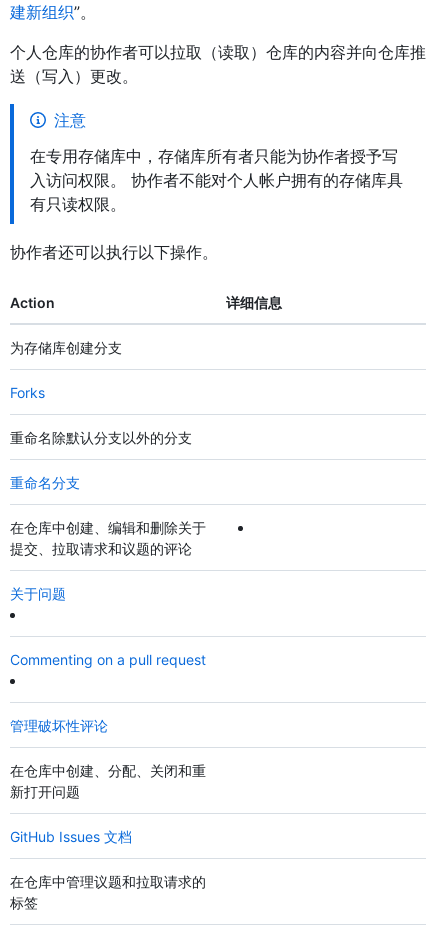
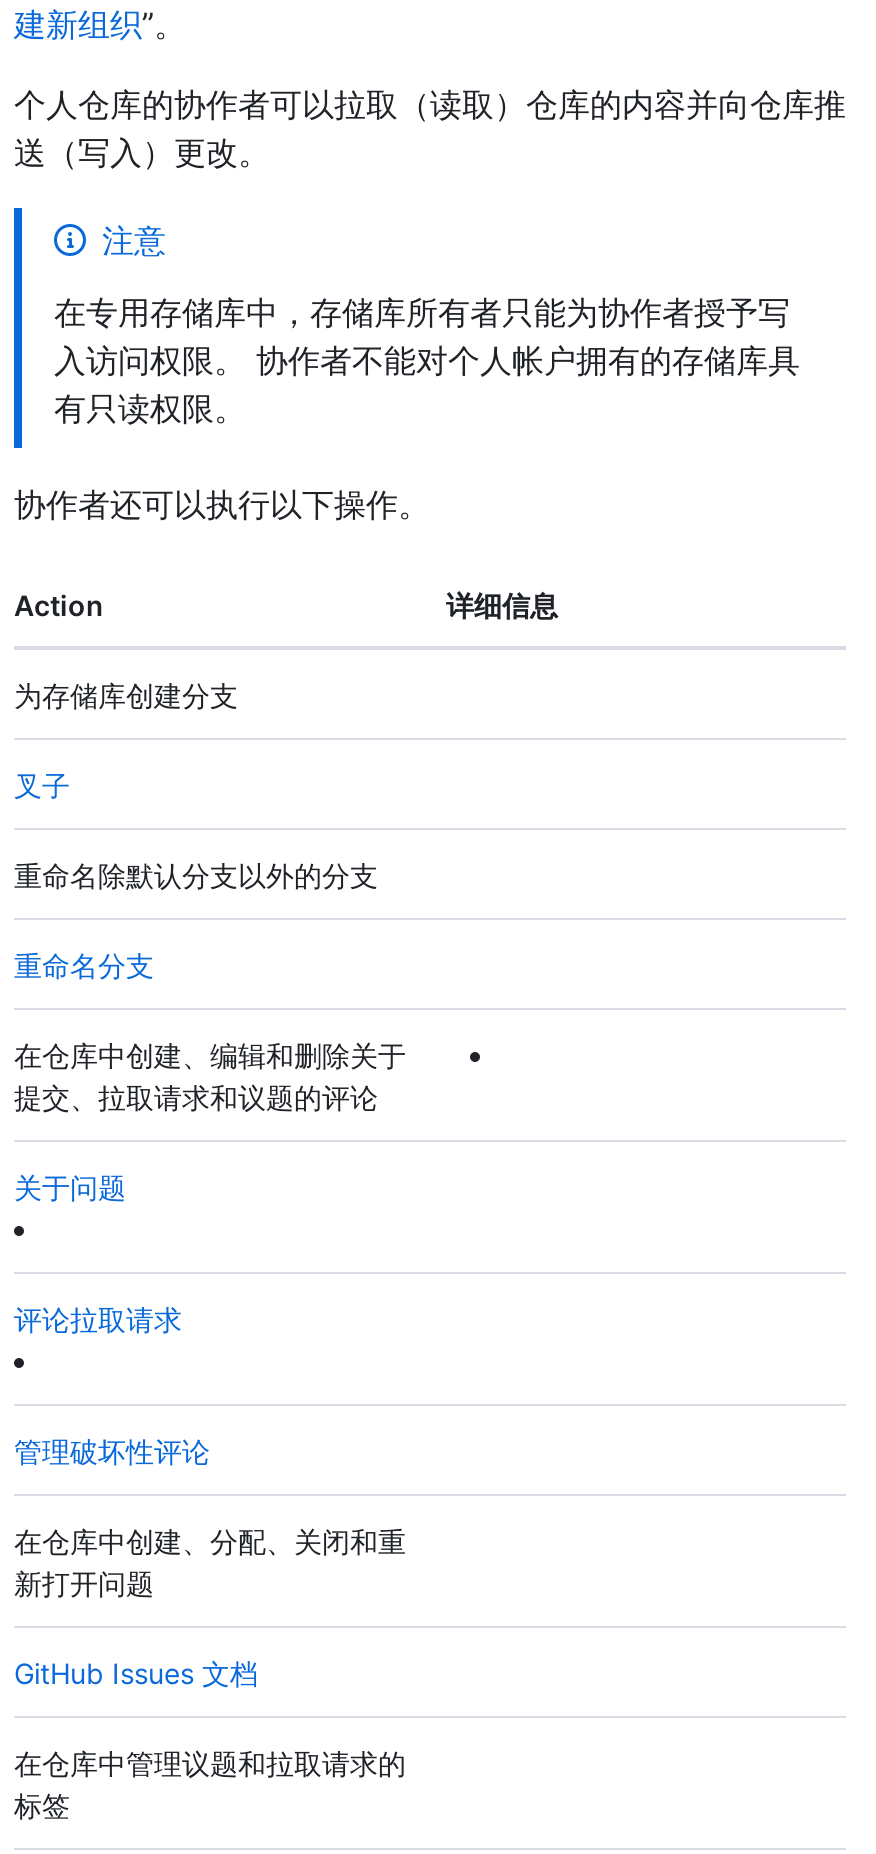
- Forks
+ 叉子

- Commenting on a pull request
+ 评论拉取请求
